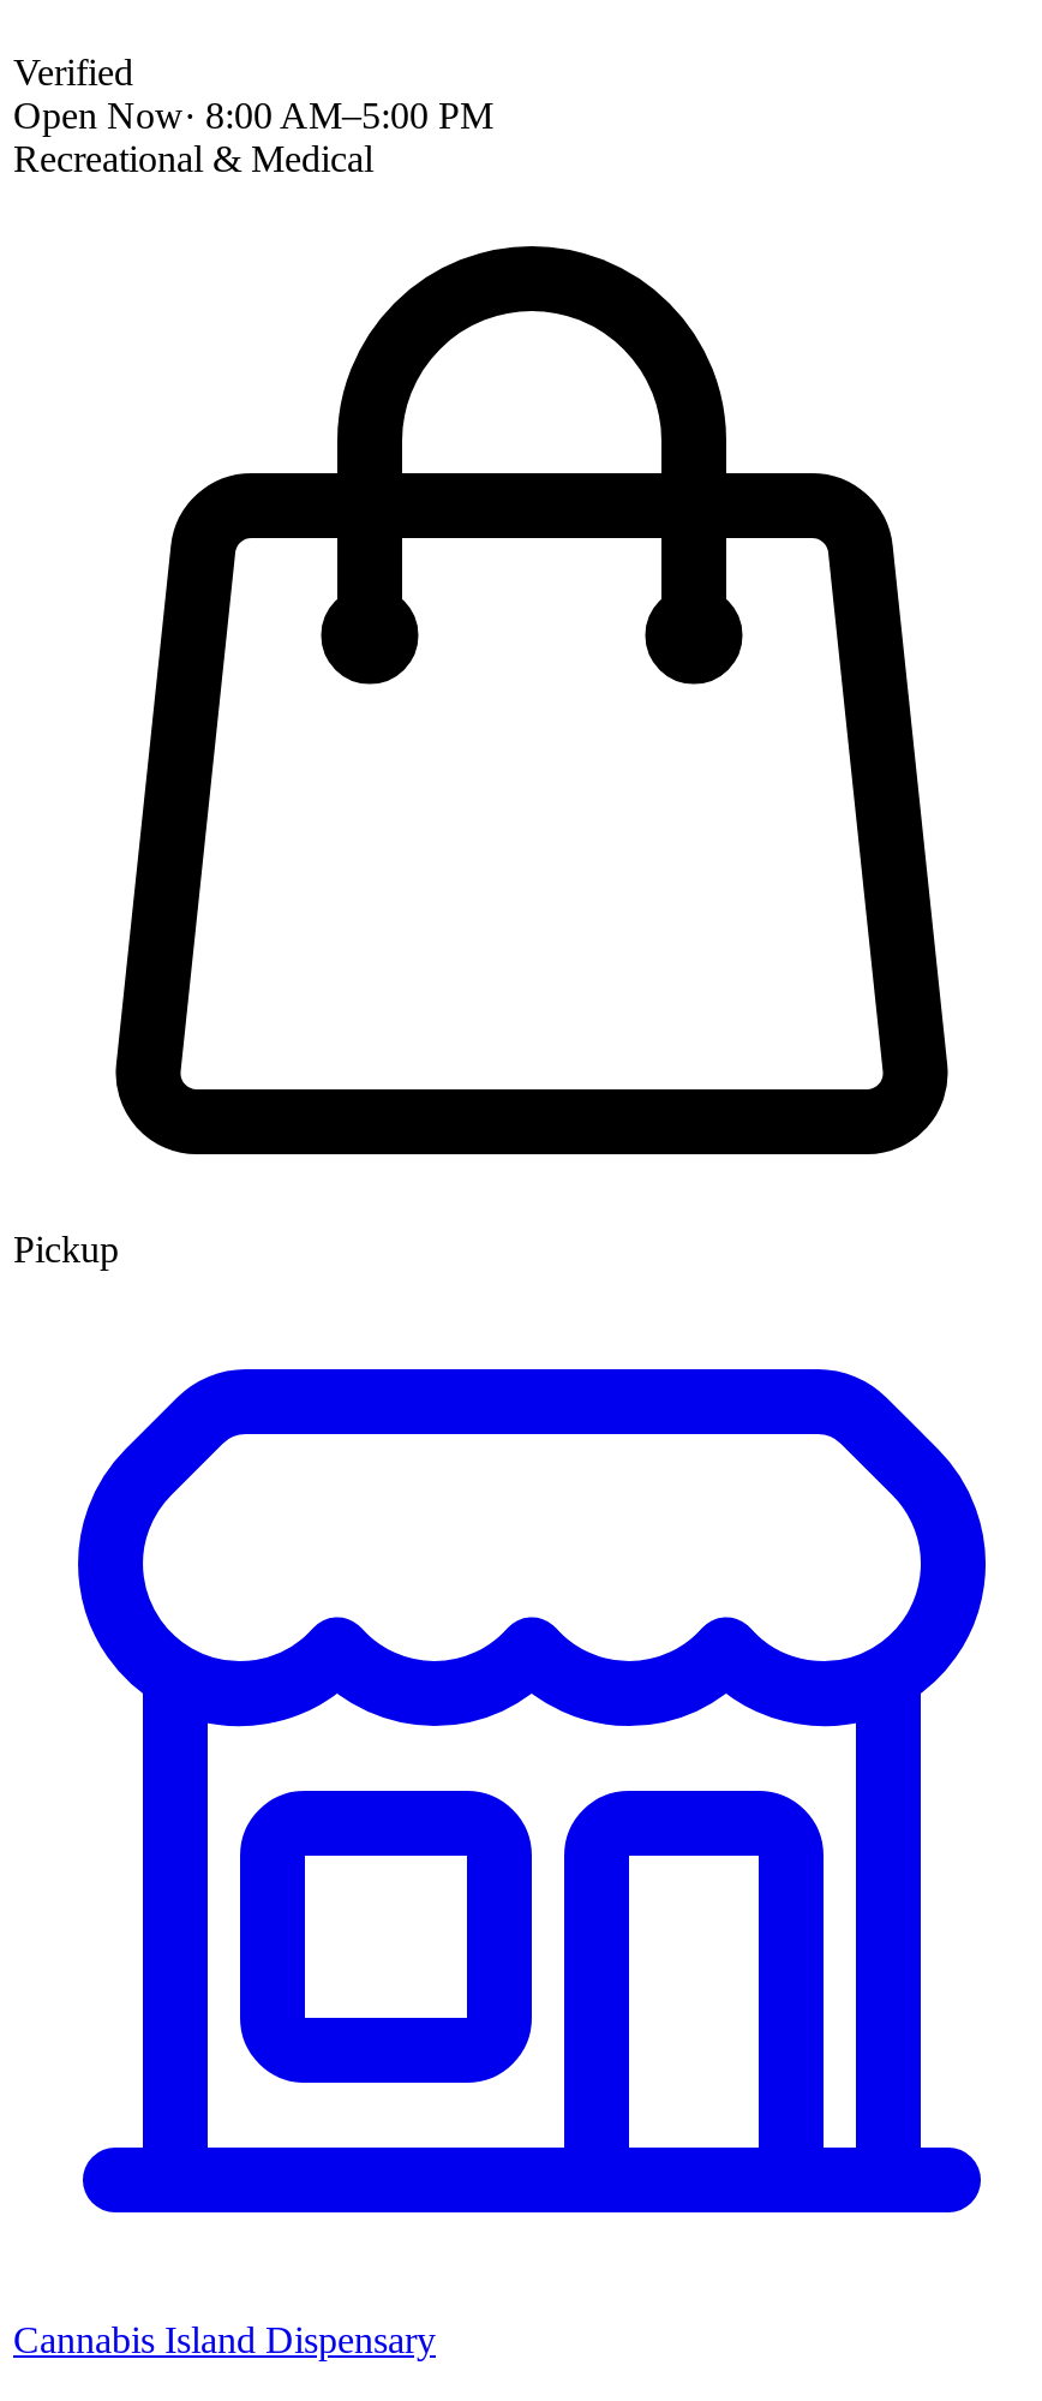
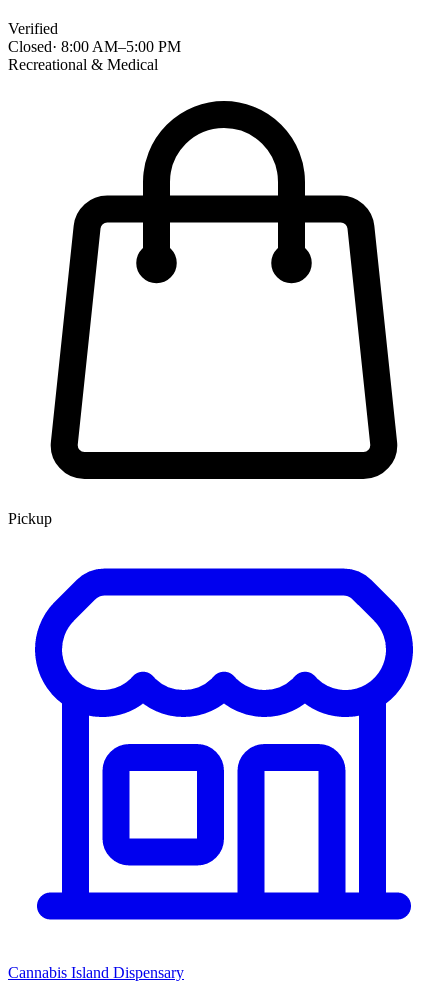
- Open Now · 8:00 AM–5:00 PM
+ Closed · 8:00 AM–5:00 PM
